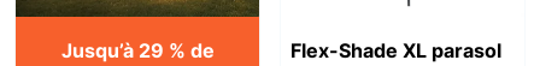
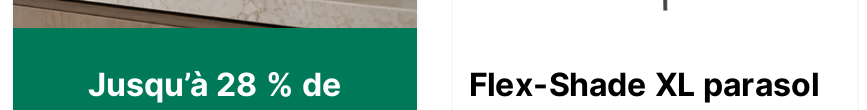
- Jusqu’à 29 % de
+ Jusqu’à 28 % de
